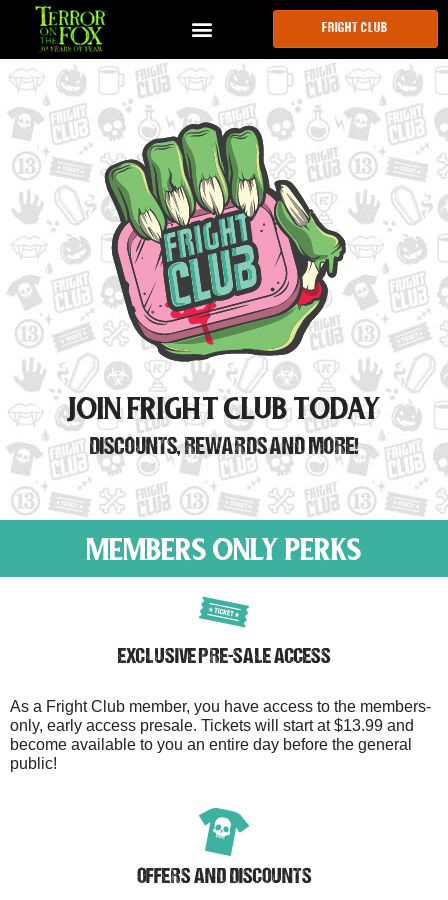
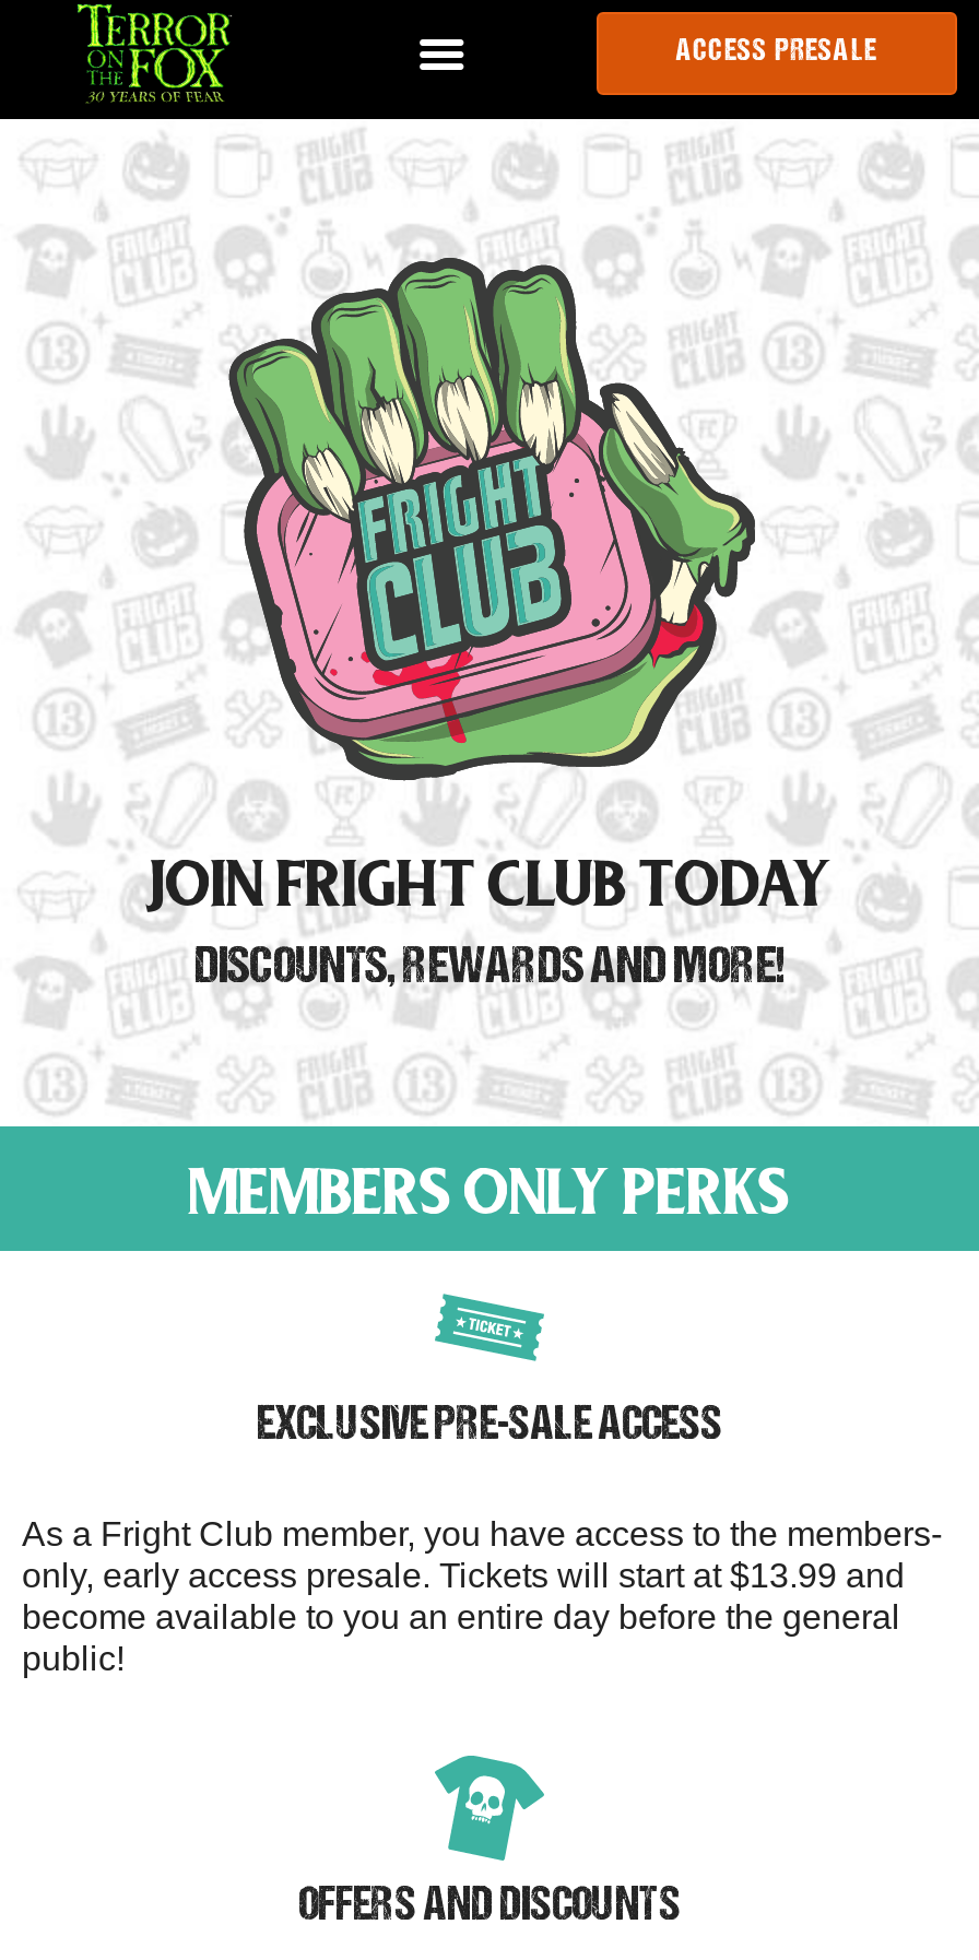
- FRIGHT CLUB
+ ACCESS PRESALE
